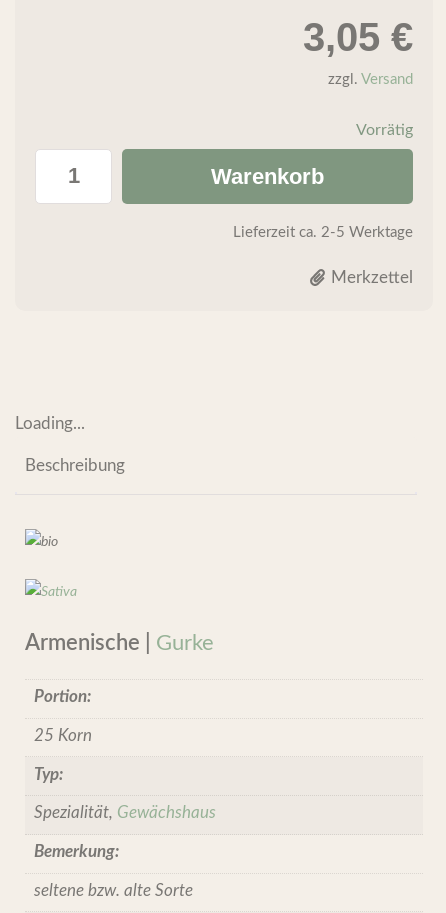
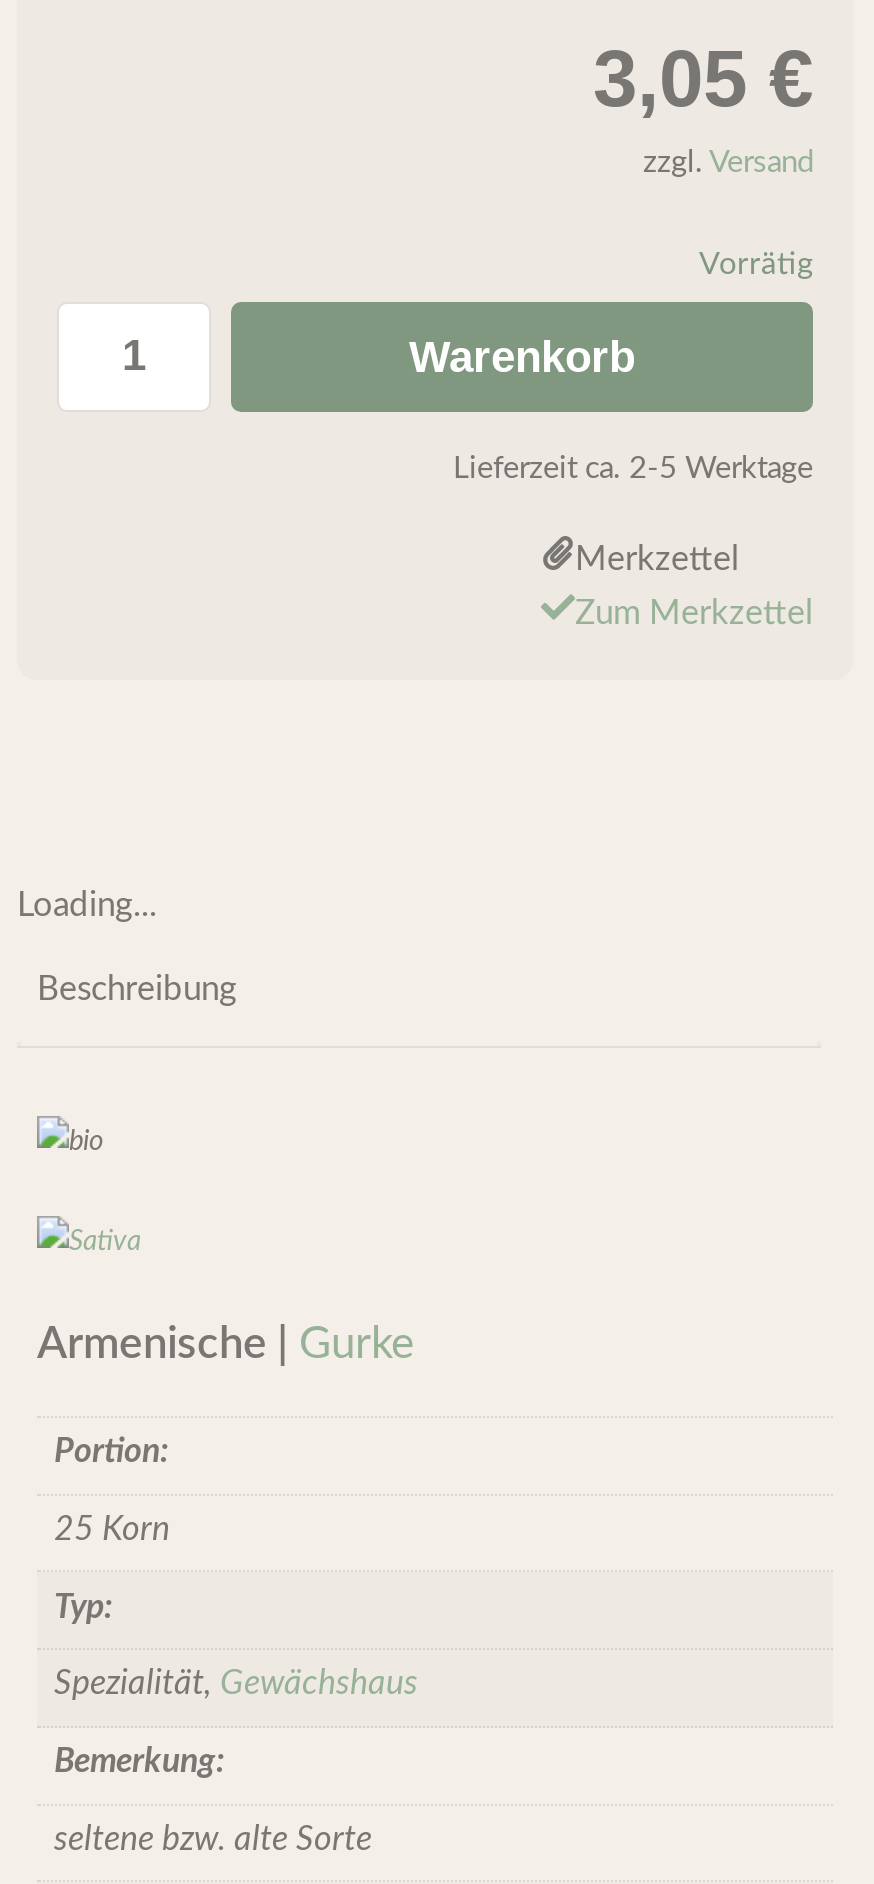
+ Zum Merkzettel
